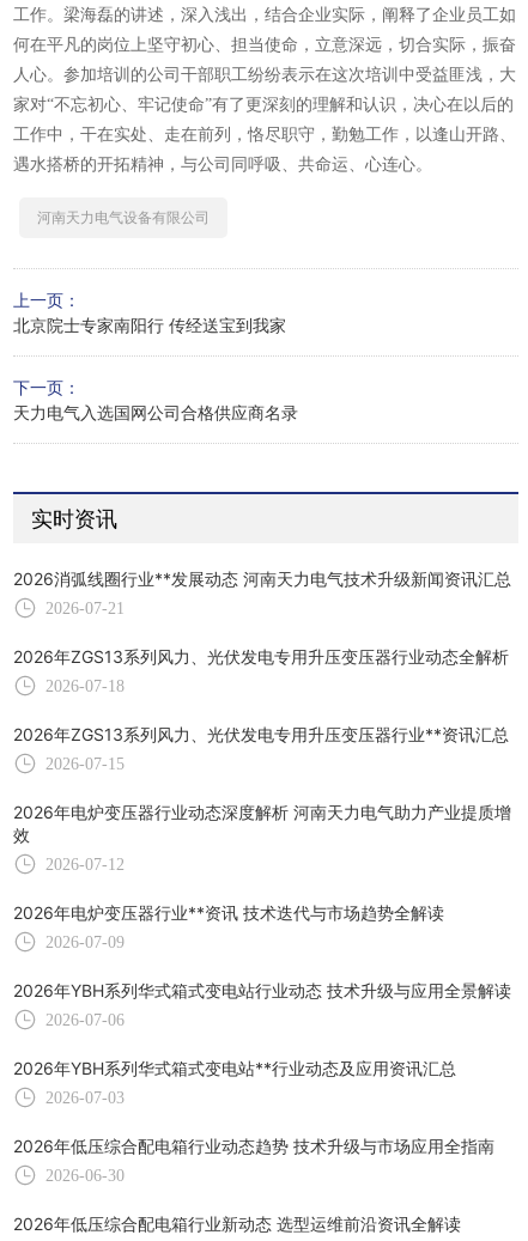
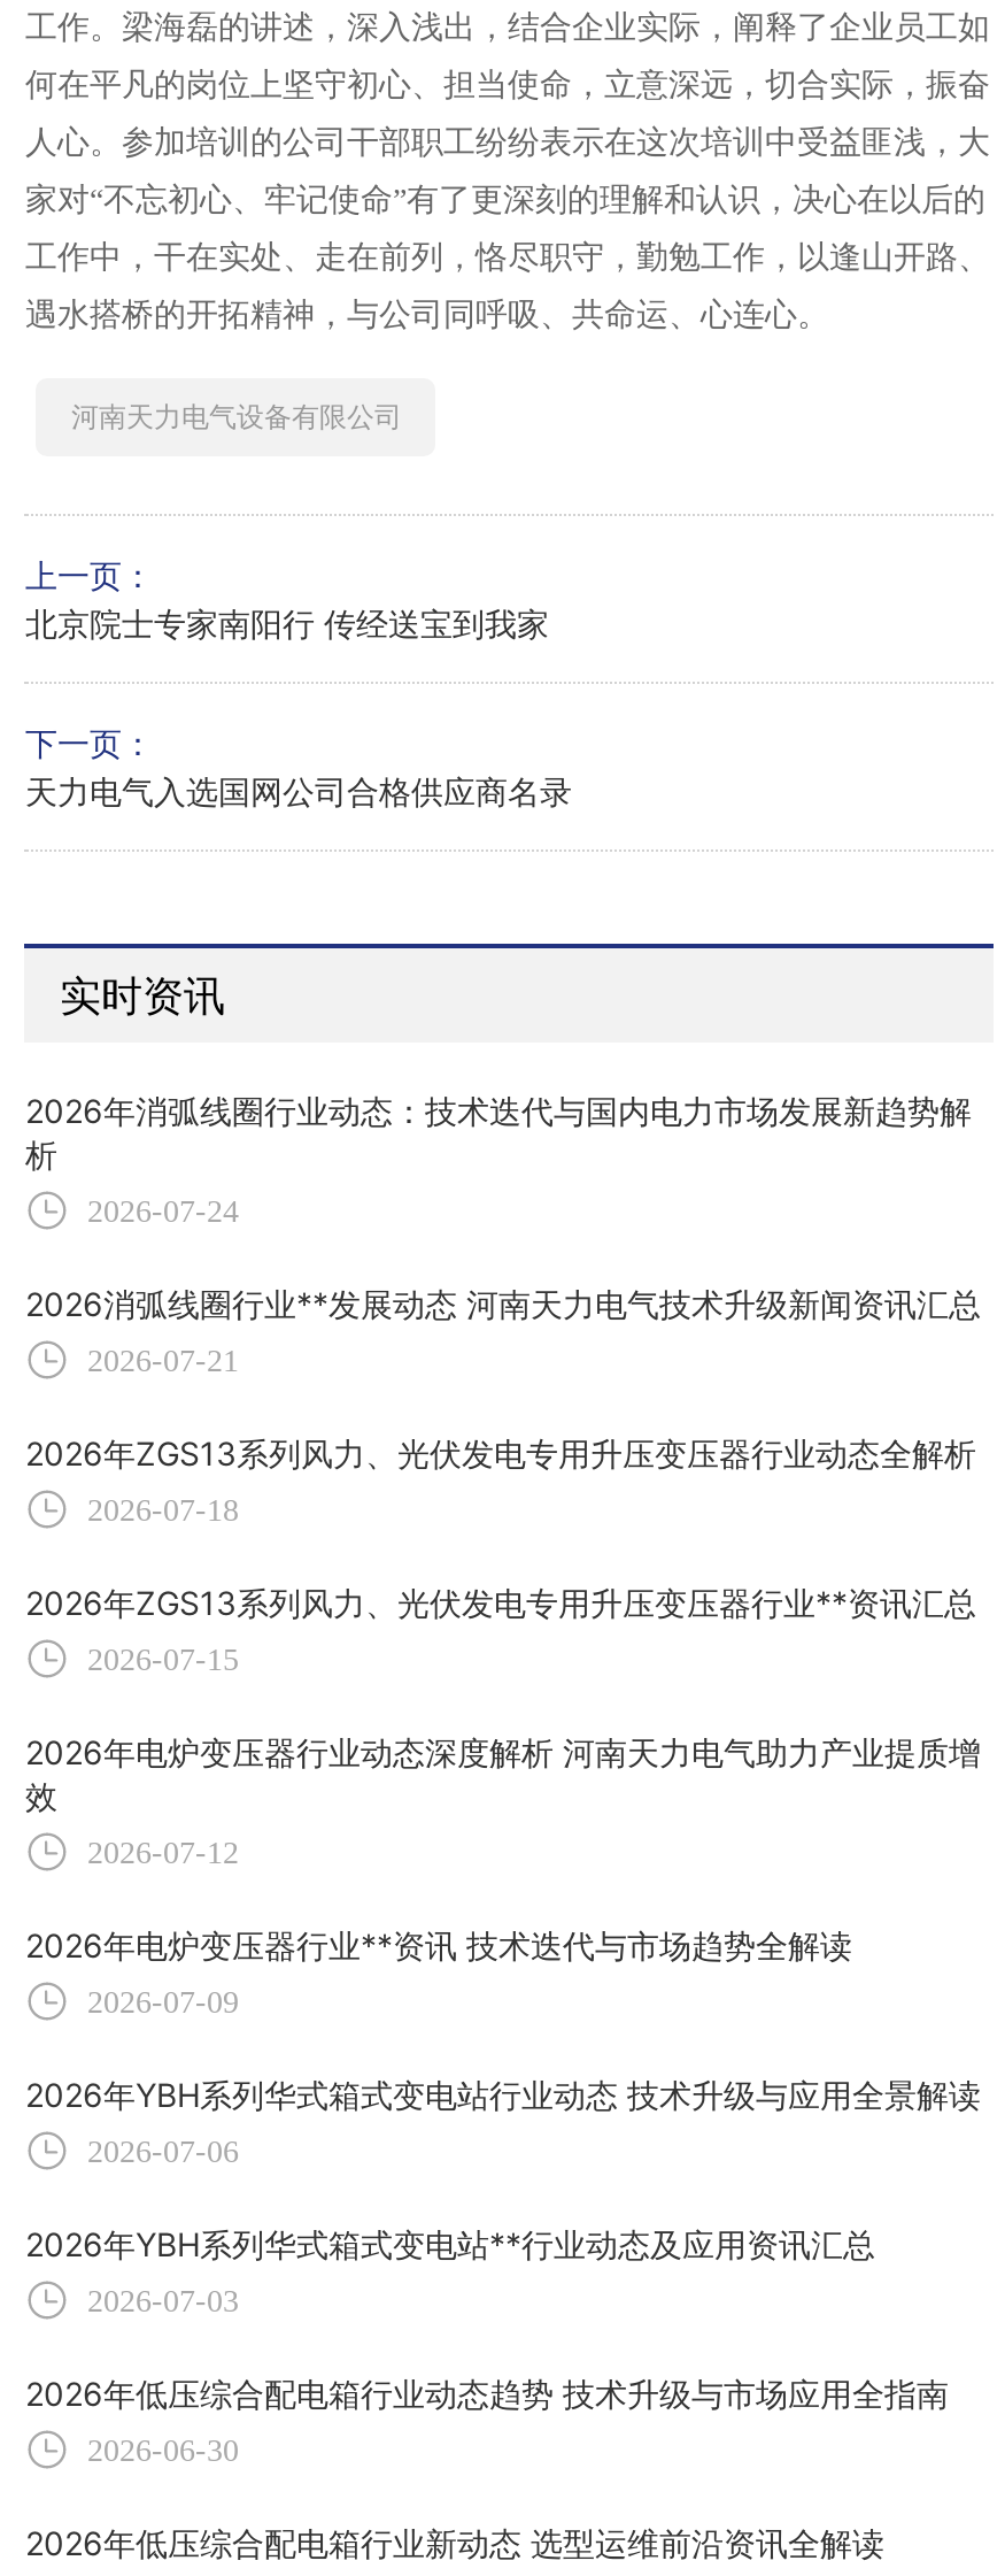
+ 2026年消弧线圈行业动态：技术迭代与国内电力市场发展新趋势解
+ 析
+ 2026-07-24
